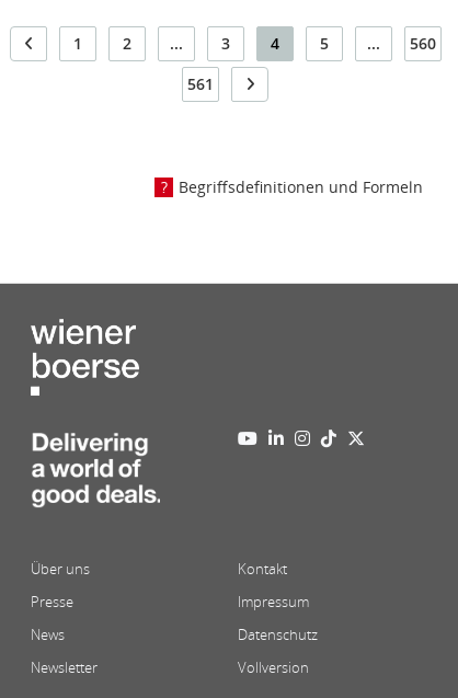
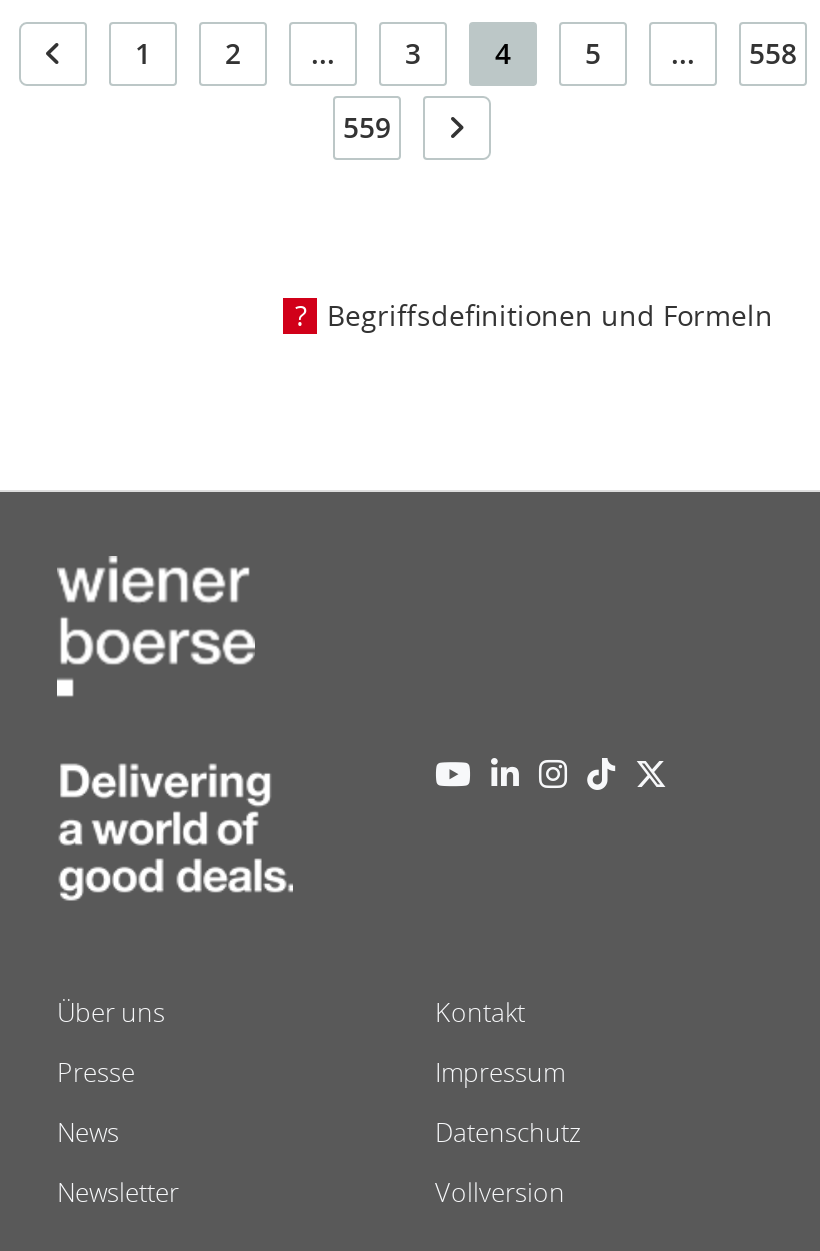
- 560
+ 558

- 561
+ 559
